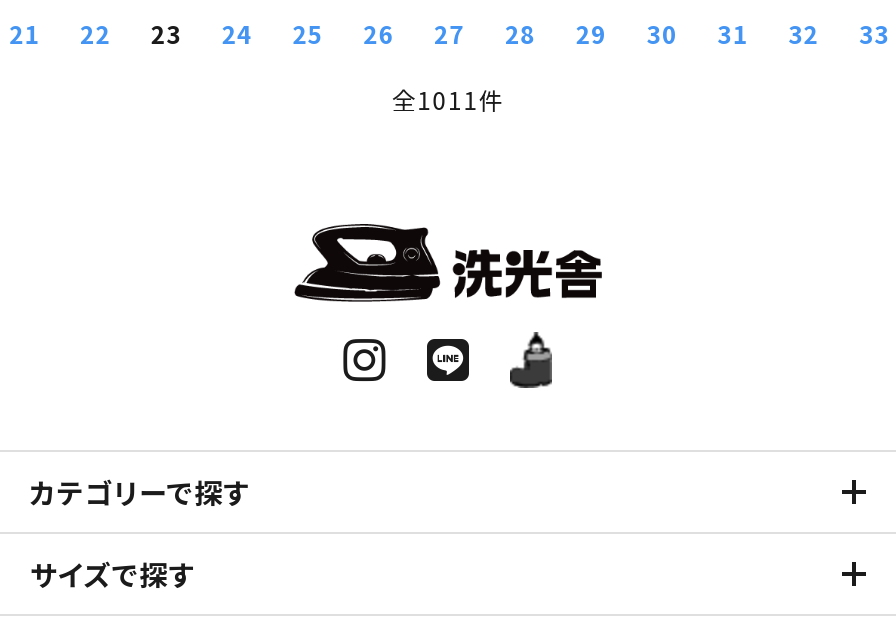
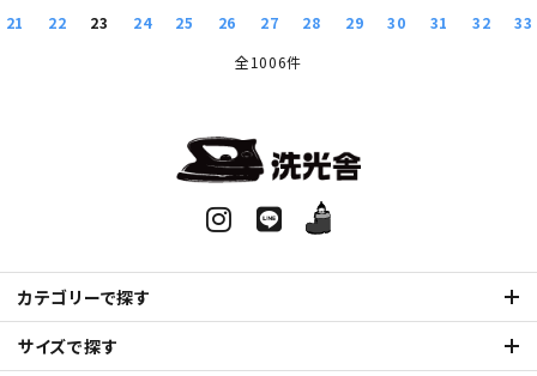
- 全1011件
+ 全1006件
